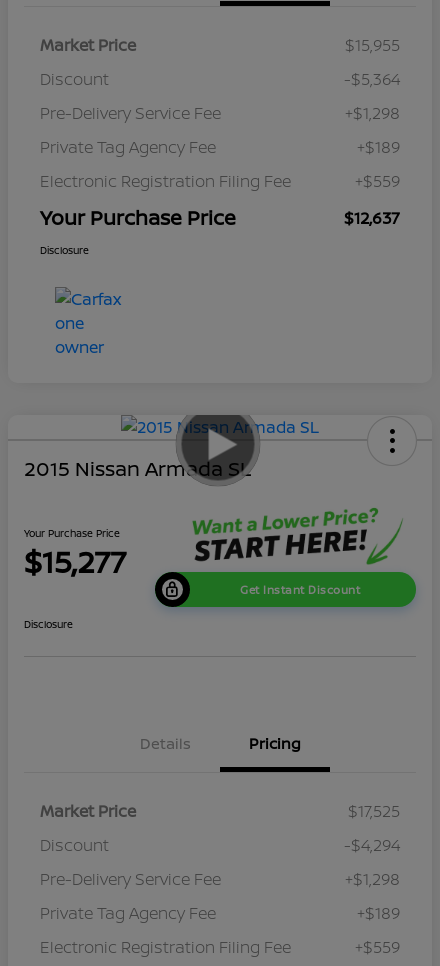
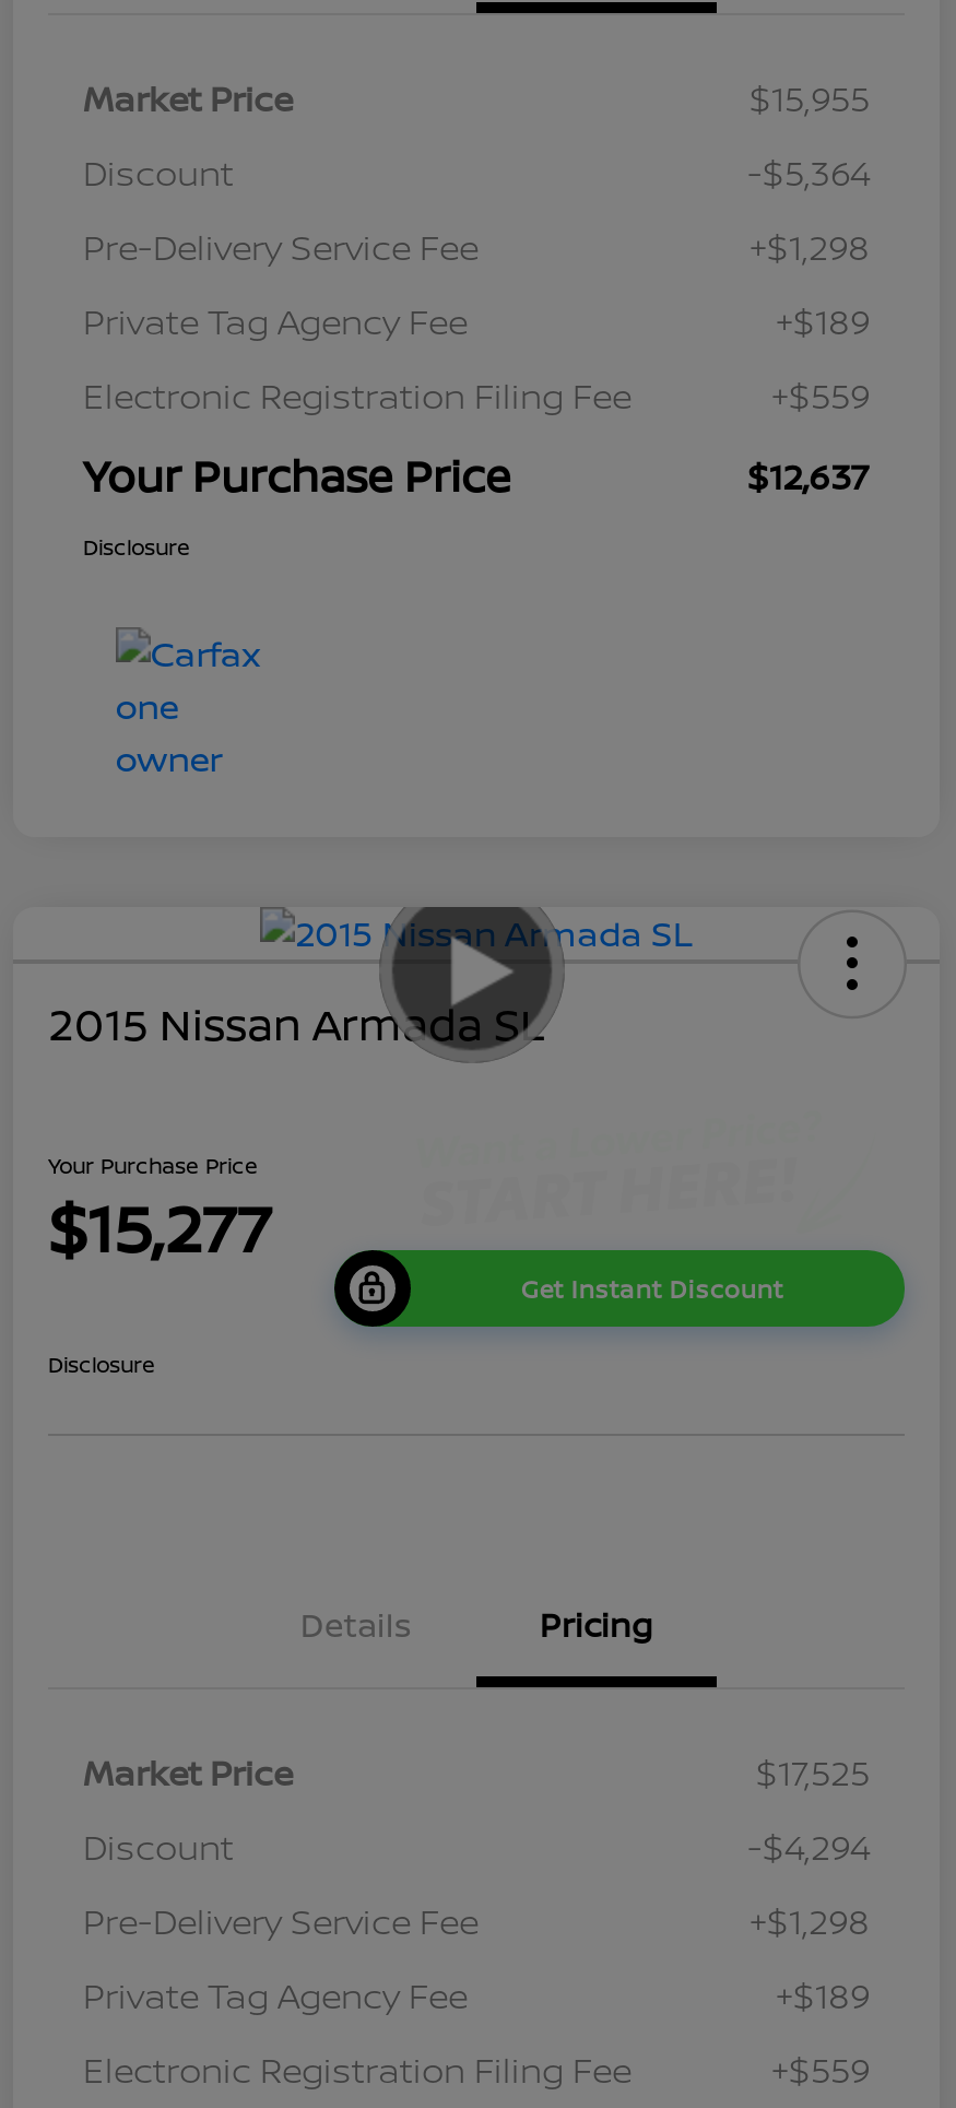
- [image]
